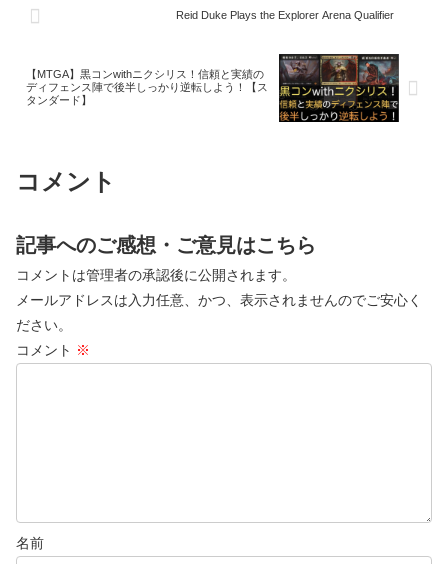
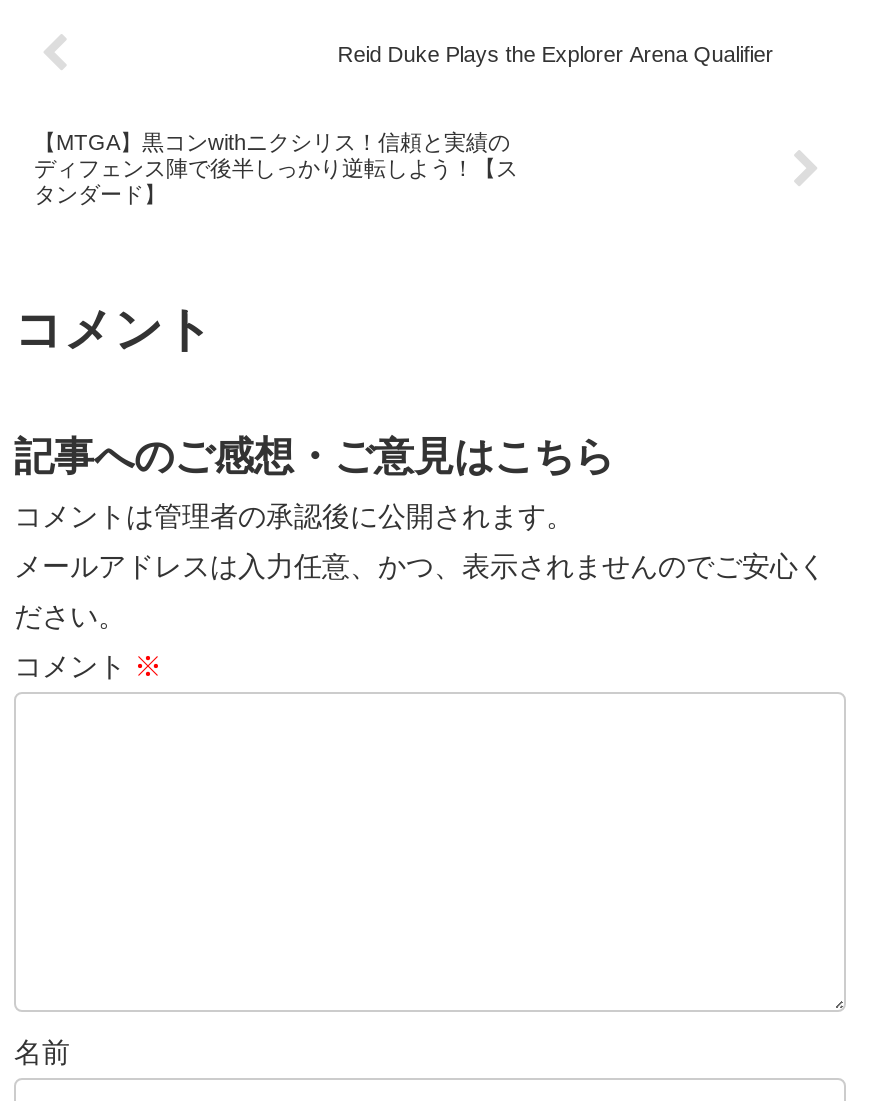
- [image]
